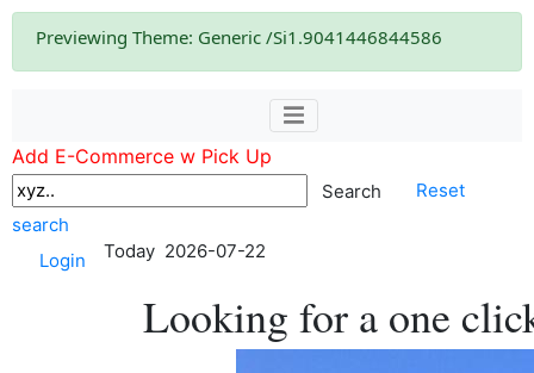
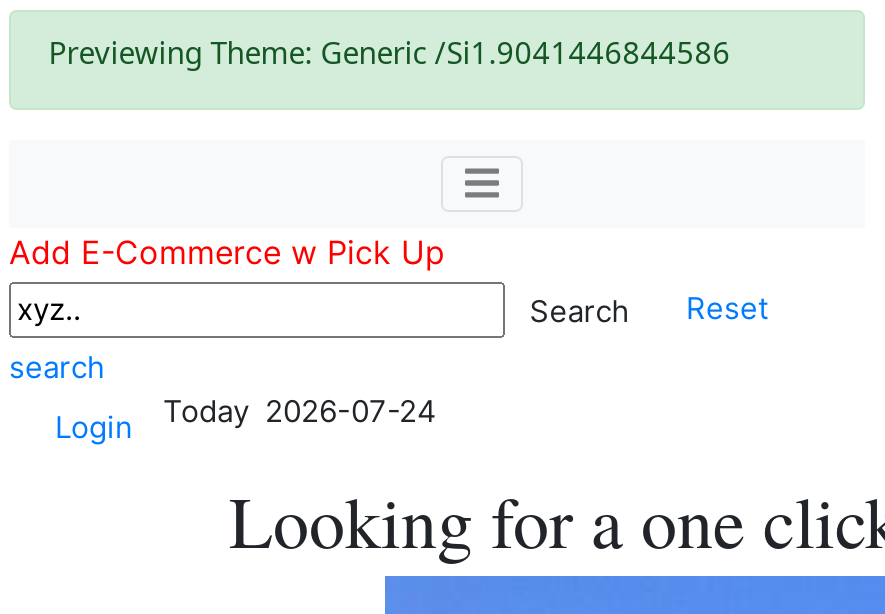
- Login Today 2026-07-22
+ Login Today 2026-07-24
